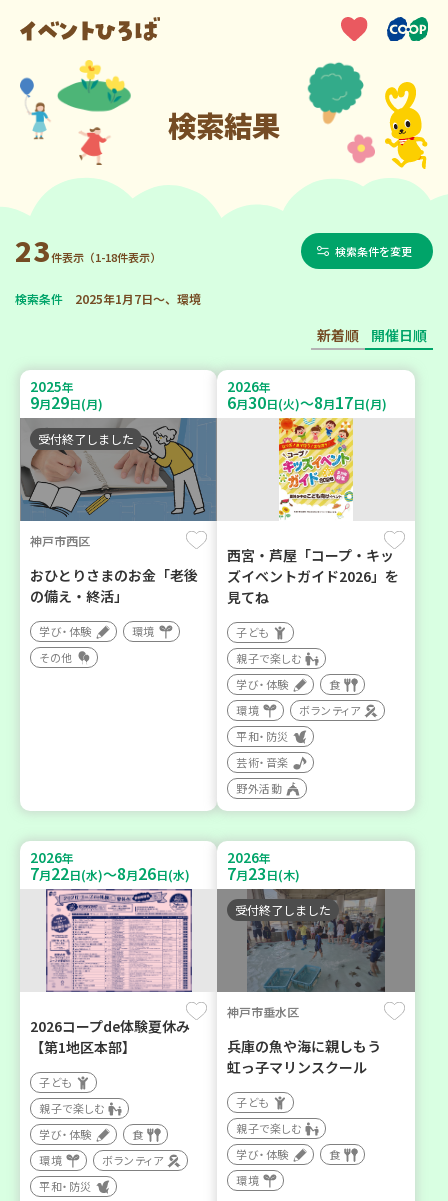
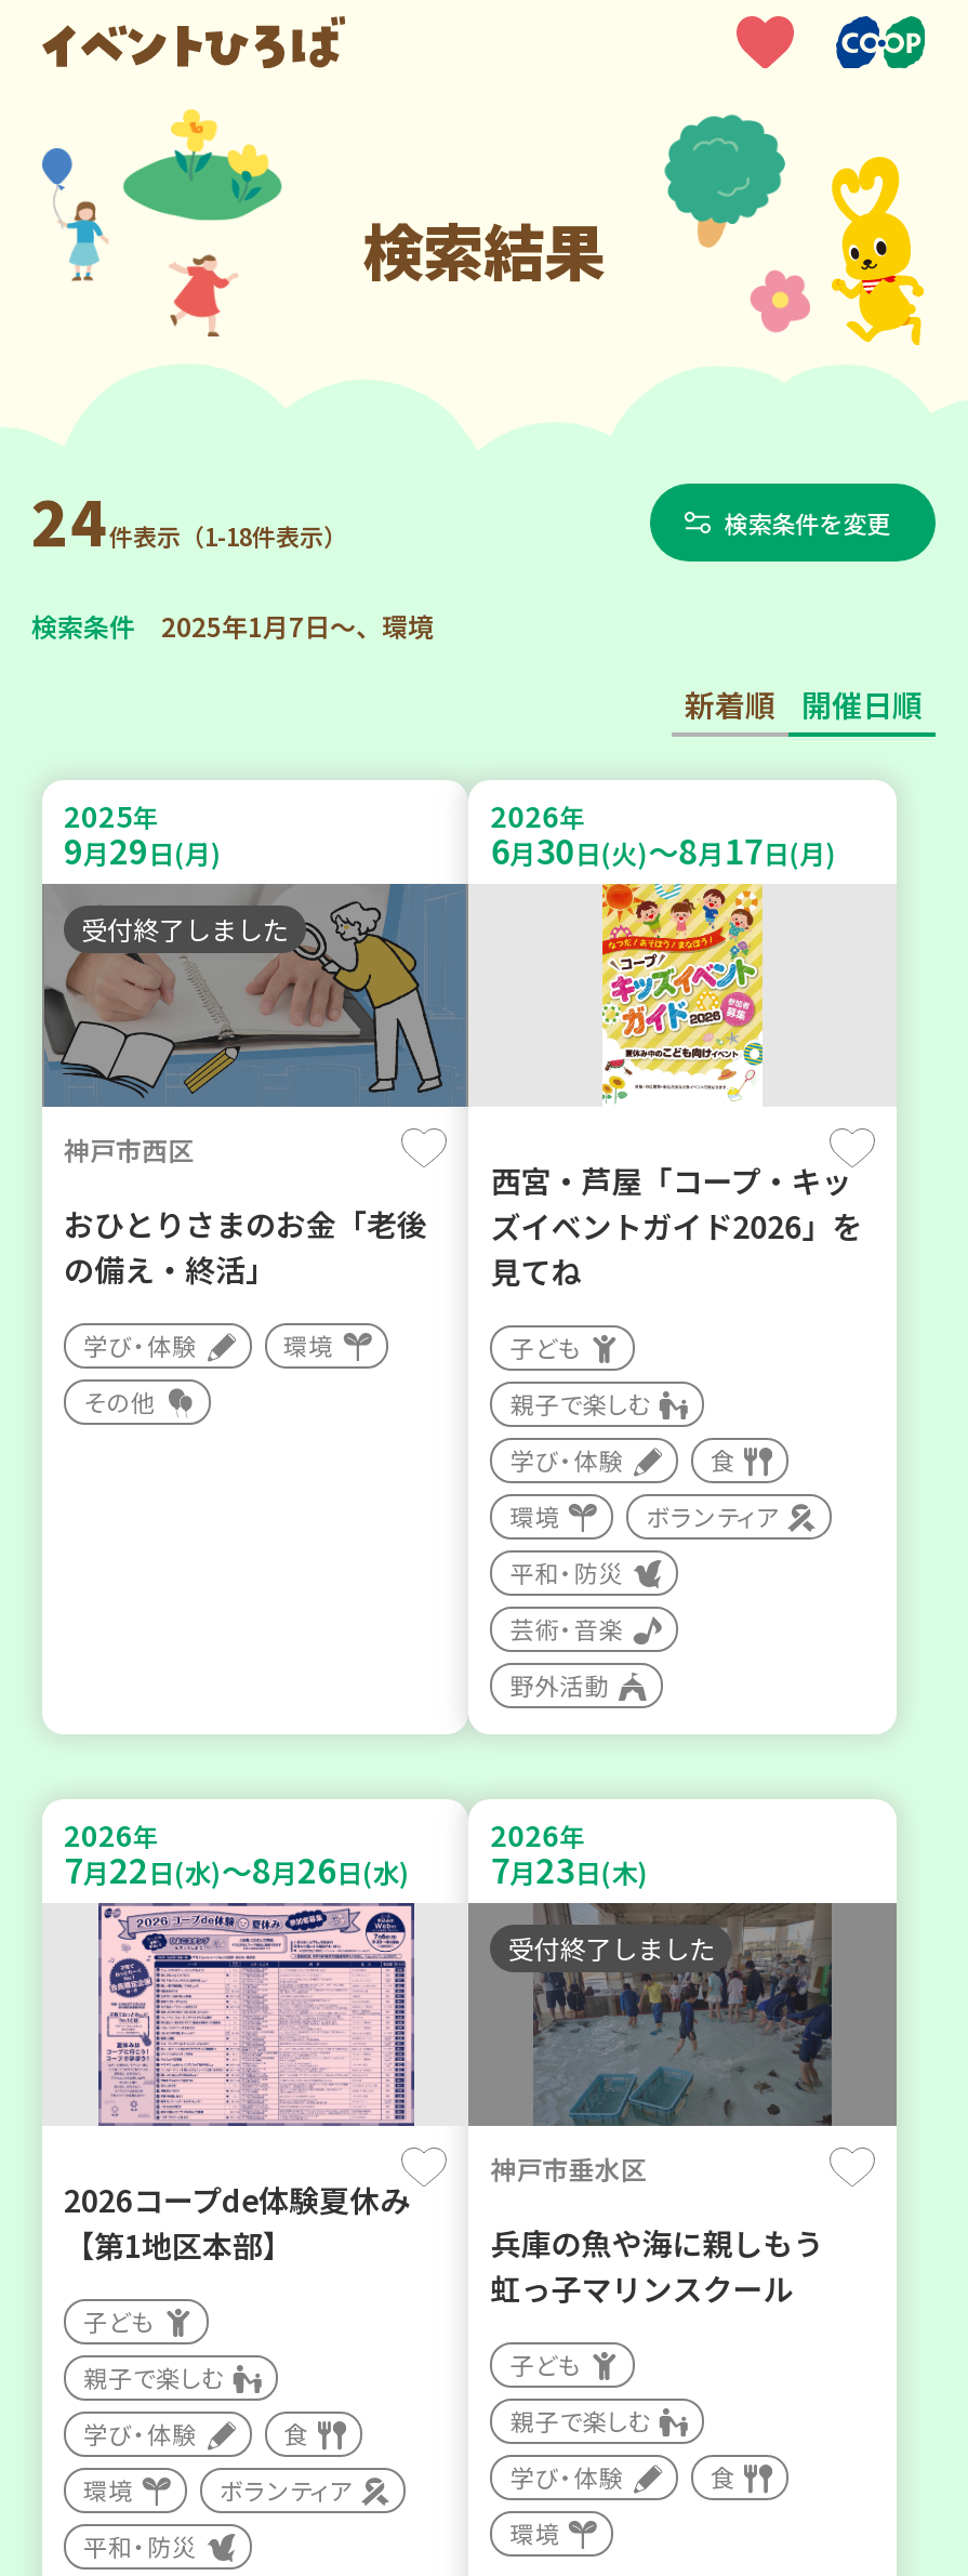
- 23件表示（1-18件表示）
+ 24件表示（1-18件表示）
